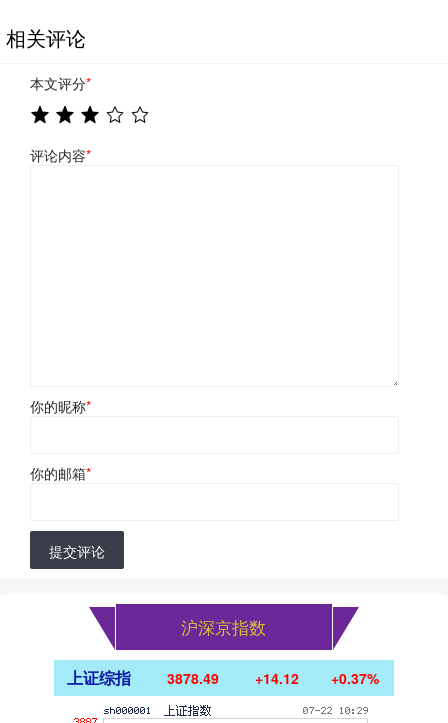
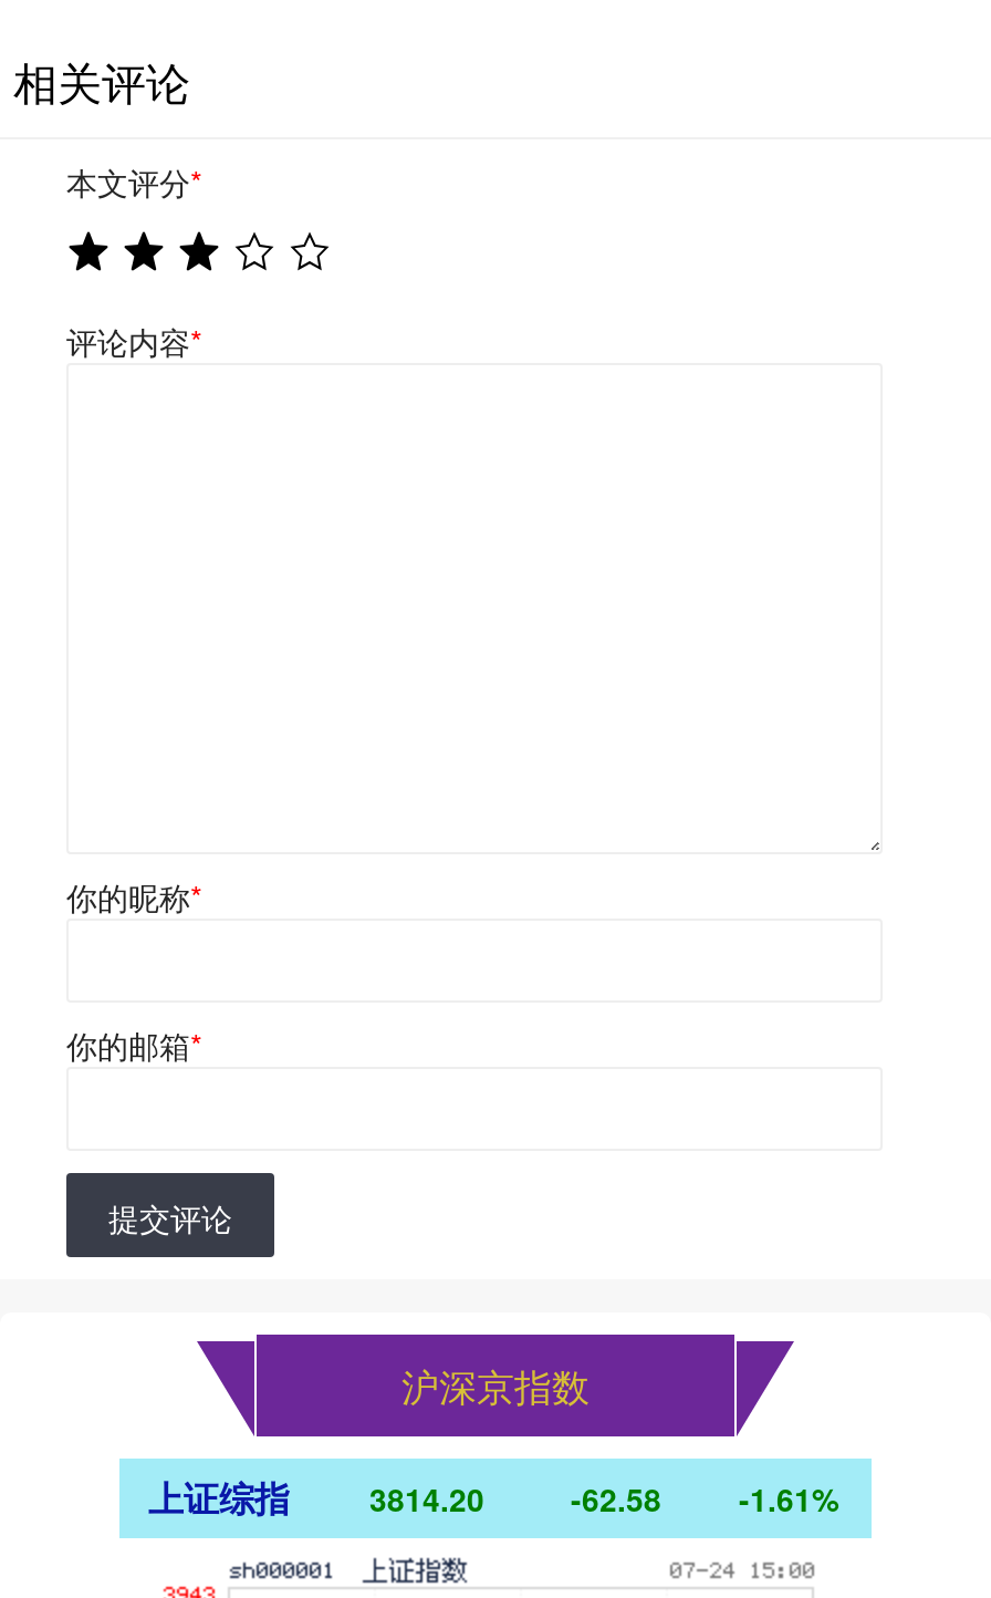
- 3878.49
+ 3814.20

- +14.12
+ -62.58

- +0.37%
+ -1.61%
